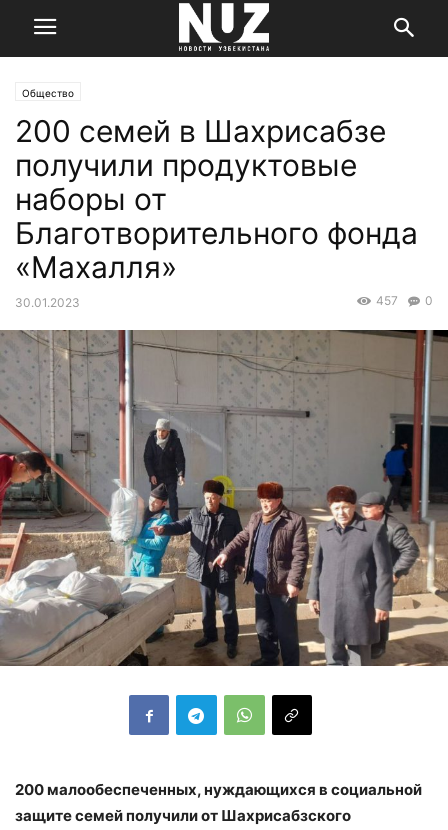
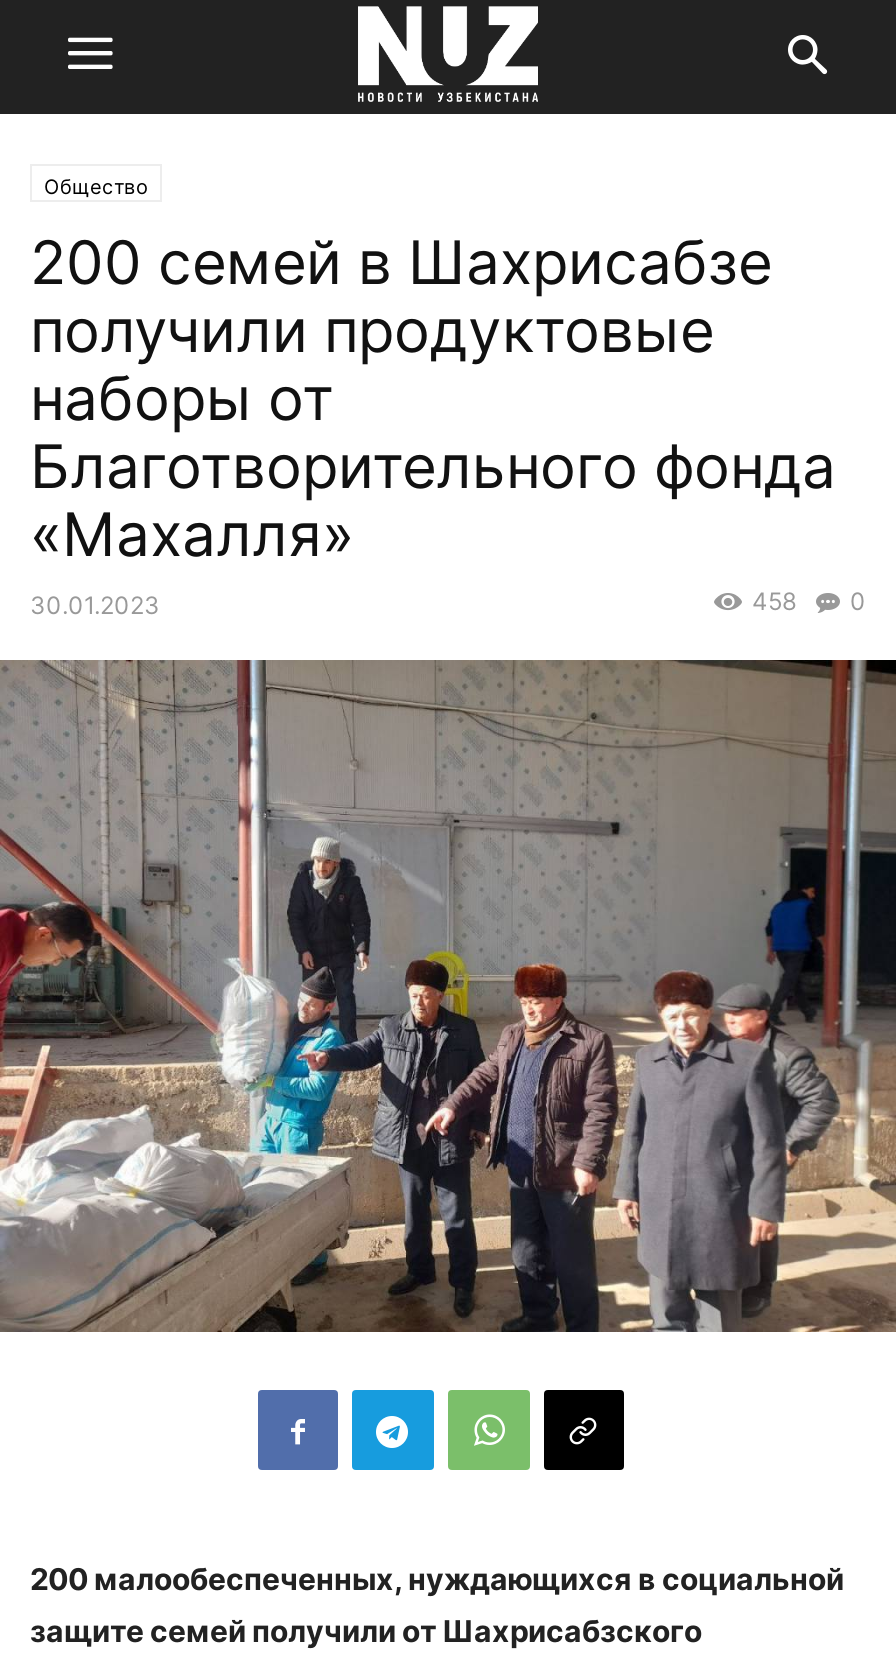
- 457 0
+ 458 0
